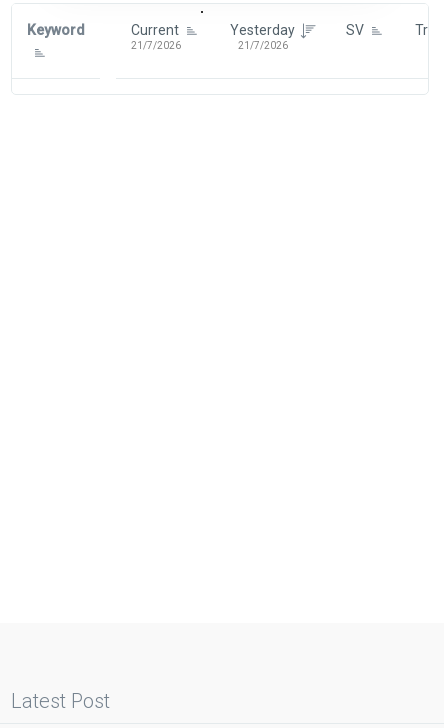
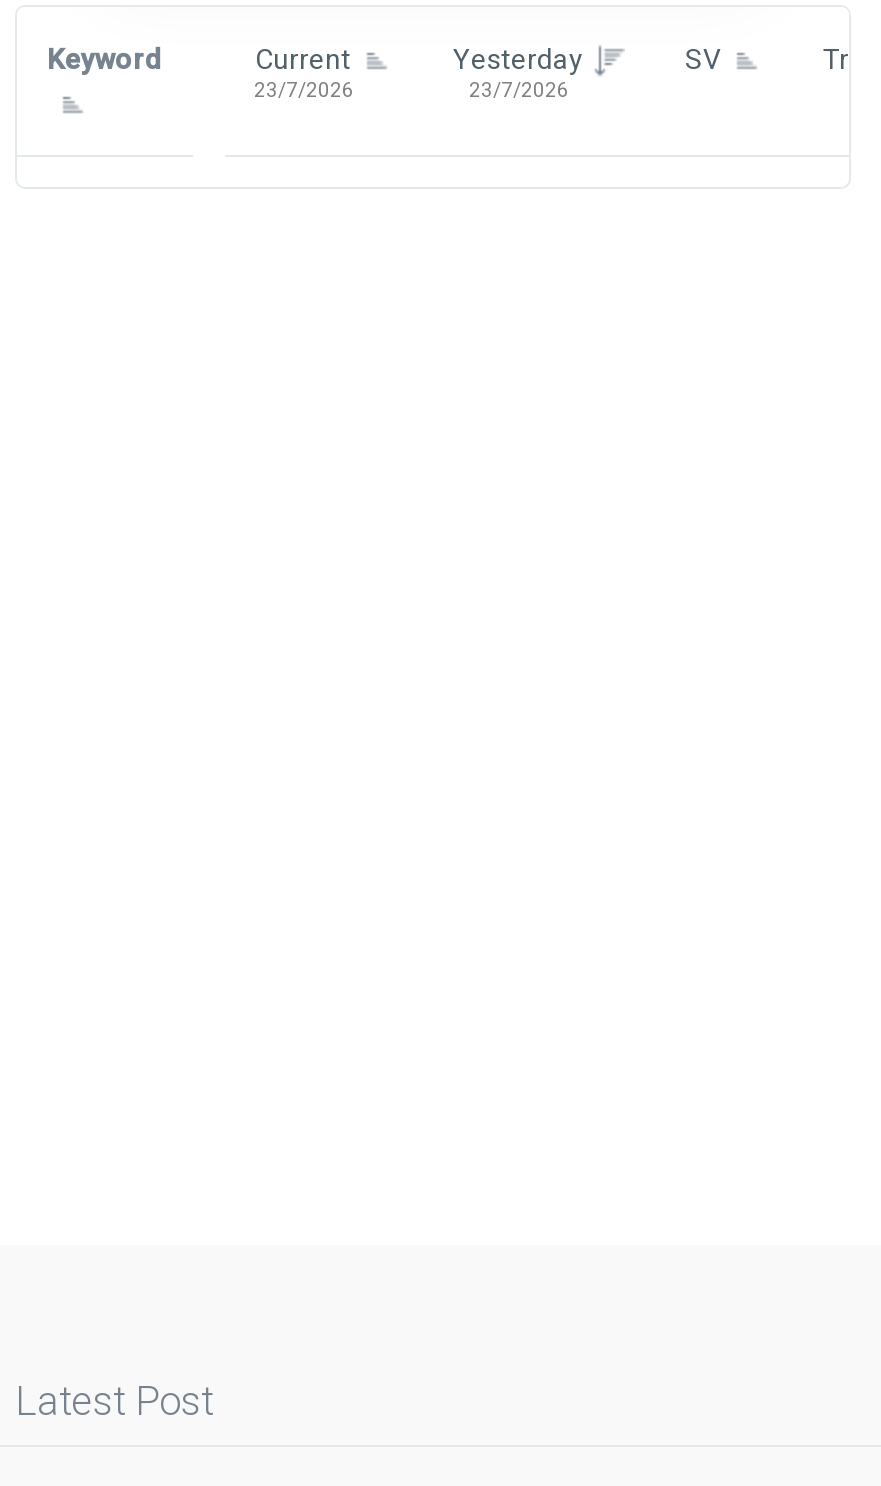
- 21/7/2026
+ 23/7/2026

- 21/7/2026
+ 23/7/2026
